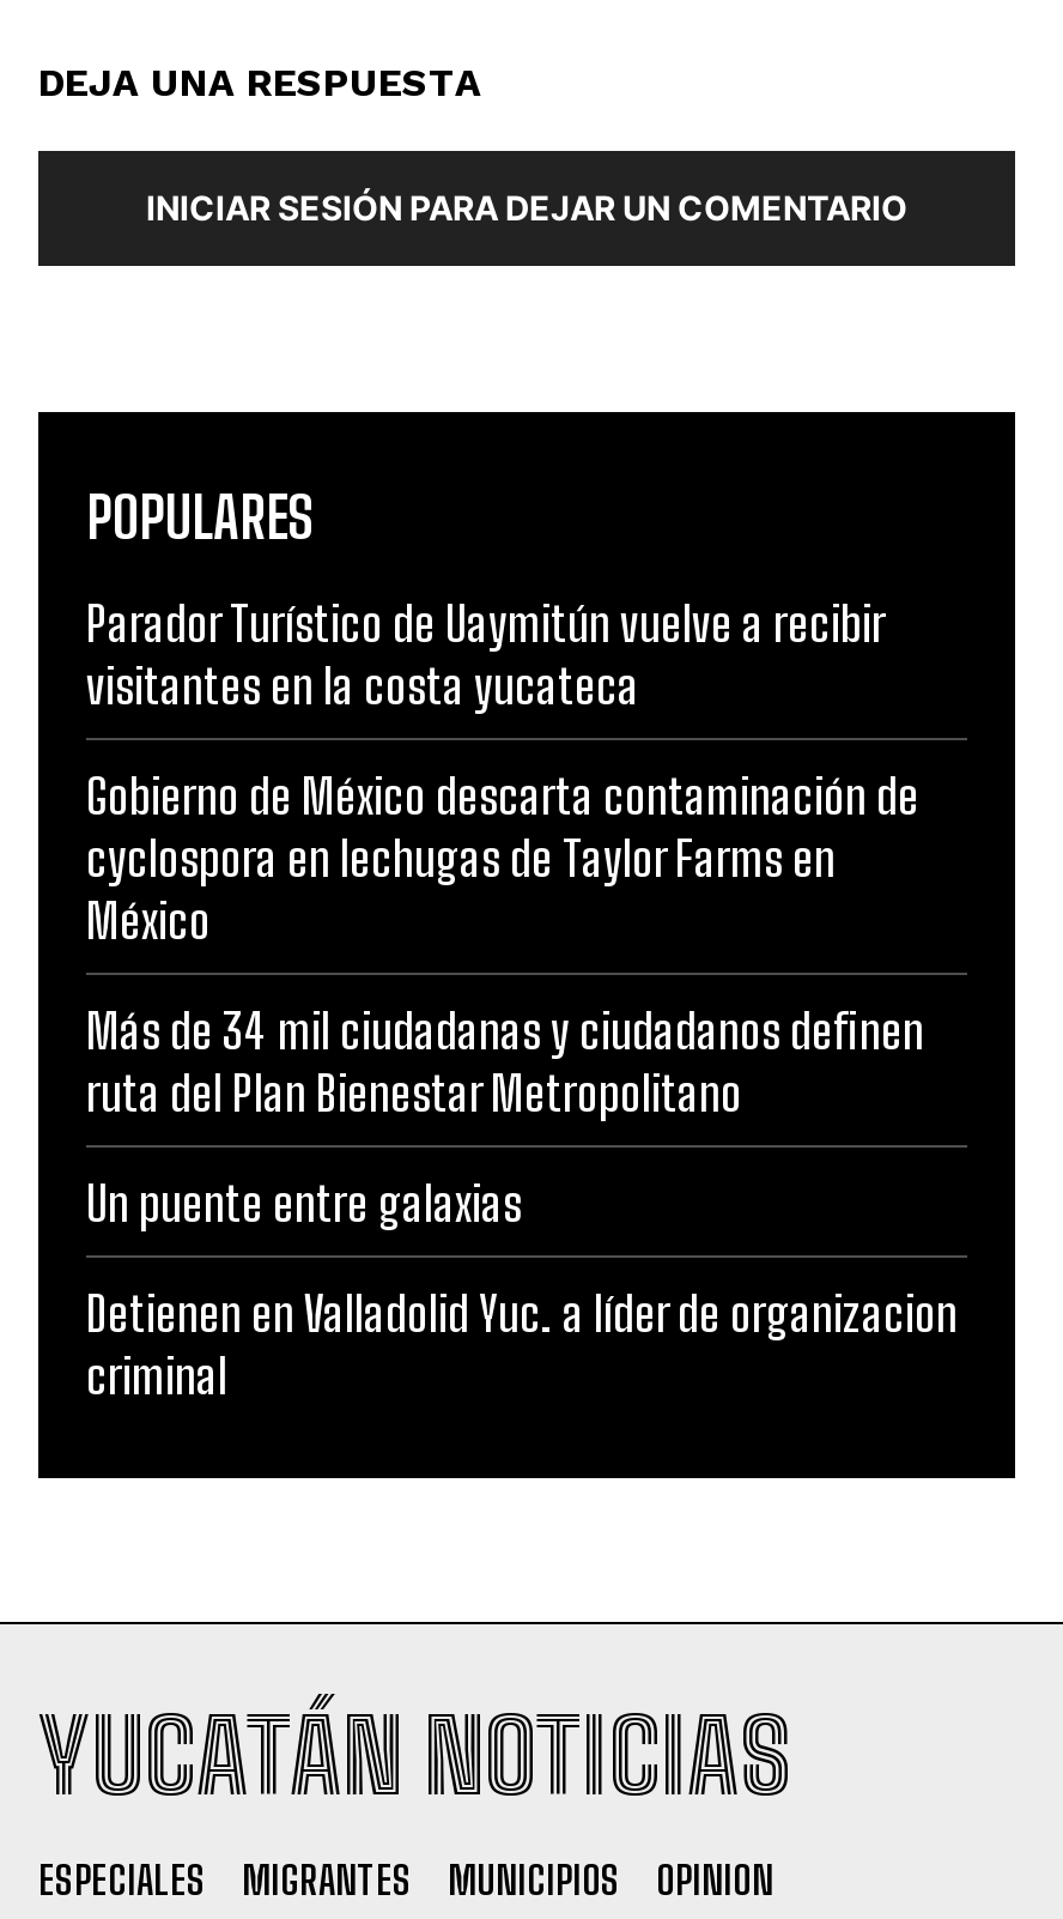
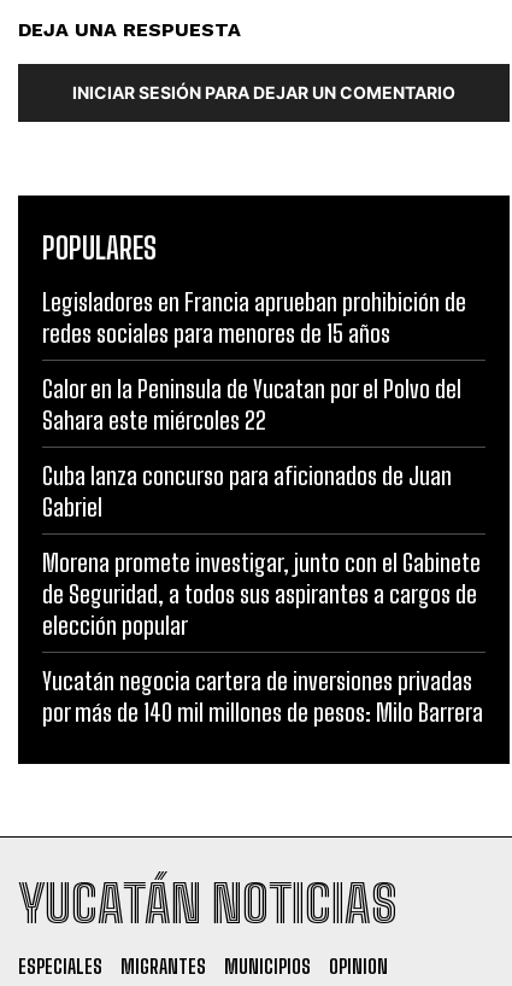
- Parador Turístico de Uaymitún vuelve a recibir
- visitantes en la costa yucateca
+ Legisladores en Francia aprueban prohibición de
+ redes sociales para menores de 15 años

- Gobierno de México descarta contaminación de
- cyclospora en lechugas de Taylor Farms en
- México
+ Calor en la Peninsula de Yucatan por el Polvo del
+ Sahara este miércoles 22

- Más de 34 mil ciudadanas y ciudadanos definen
- ruta del Plan Bienestar Metropolitano
+ Cuba lanza concurso para aficionados de Juan
+ Gabriel

- Un puente entre galaxias
+ Morena promete investigar, junto con el Gabinete
+ de Seguridad, a todos sus aspirantes a cargos de
+ elección popular

- Detienen en Valladolid Yuc. a líder de organizacion
- criminal
+ Yucatán negocia cartera de inversiones privadas
+ por más de 140 mil millones de pesos: Milo Barrera
